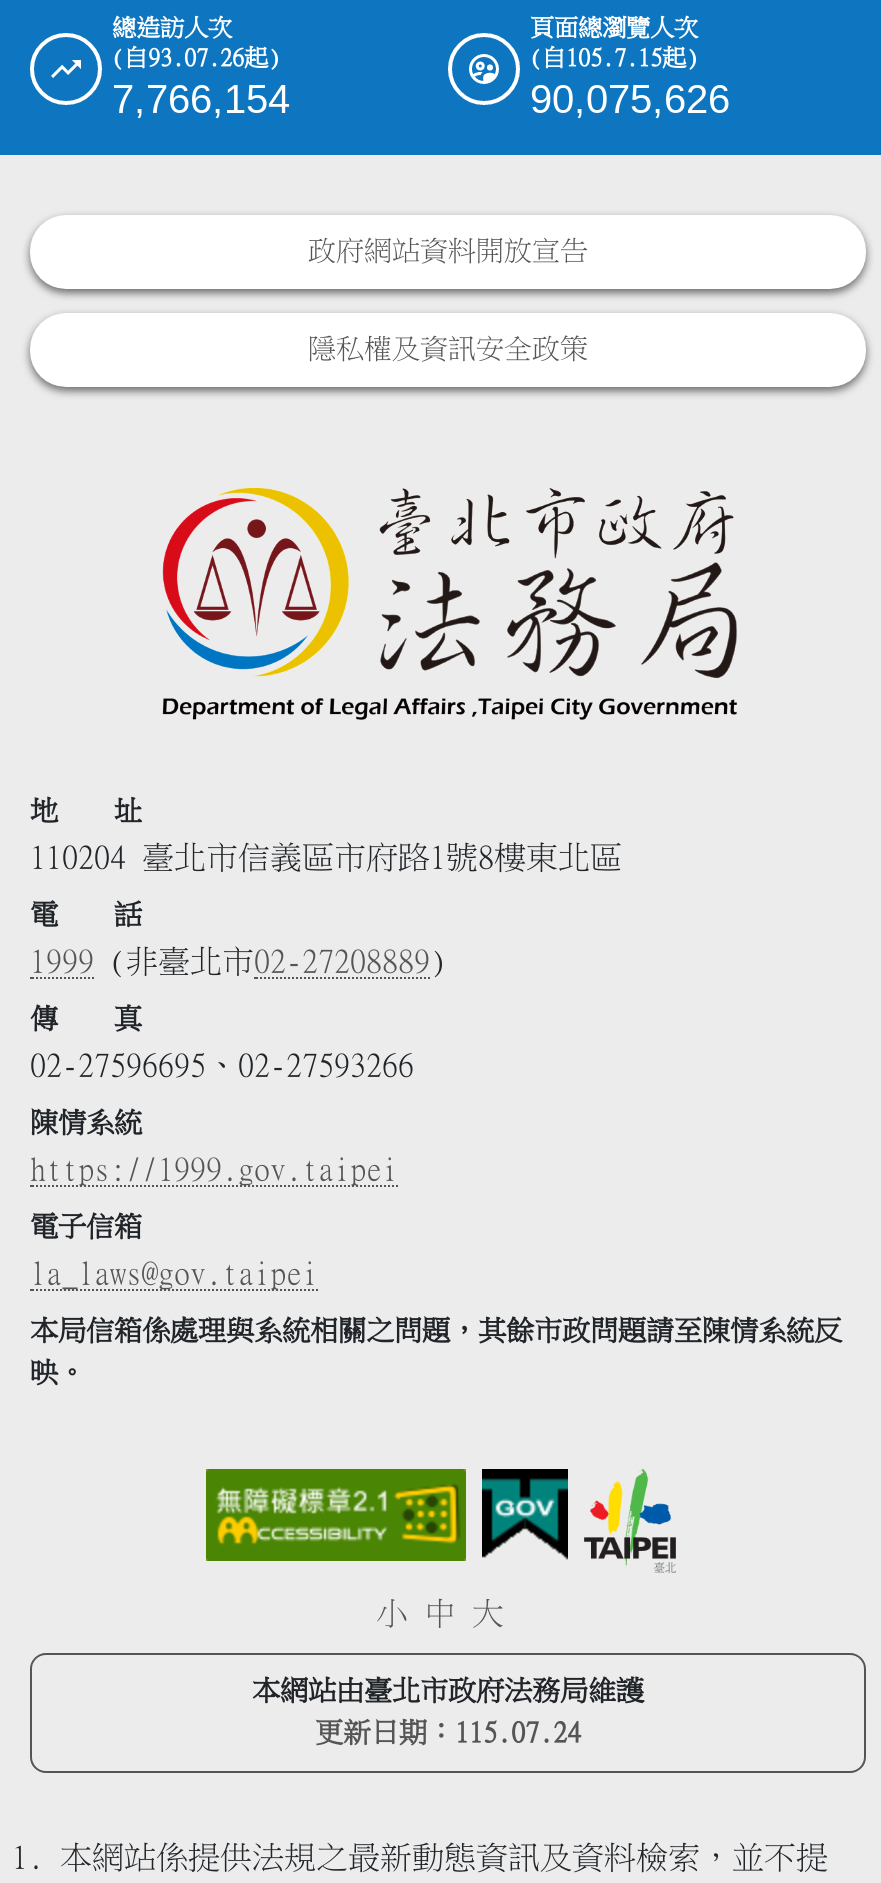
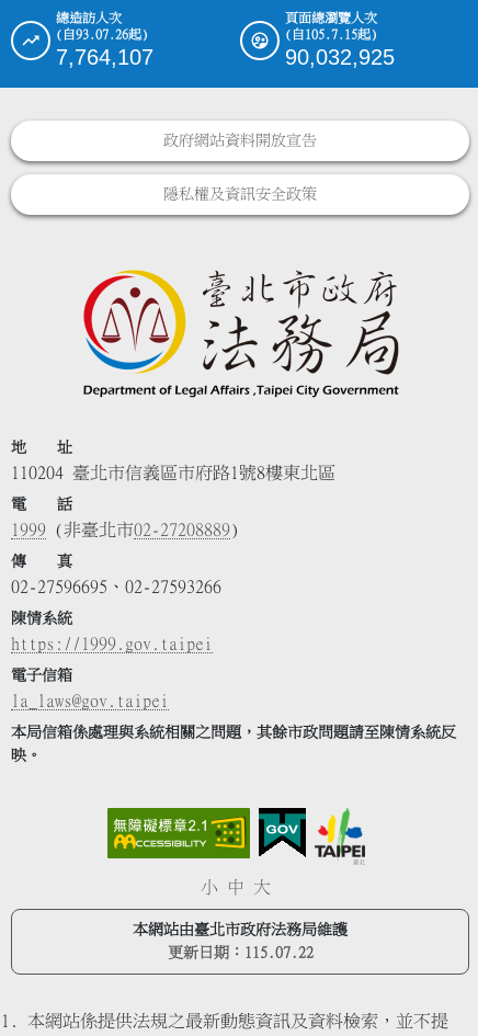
- 7,766,154
+ 7,764,107

- 90,075,626
+ 90,032,925

- 更新日期：115.07.24
+ 更新日期：115.07.22
